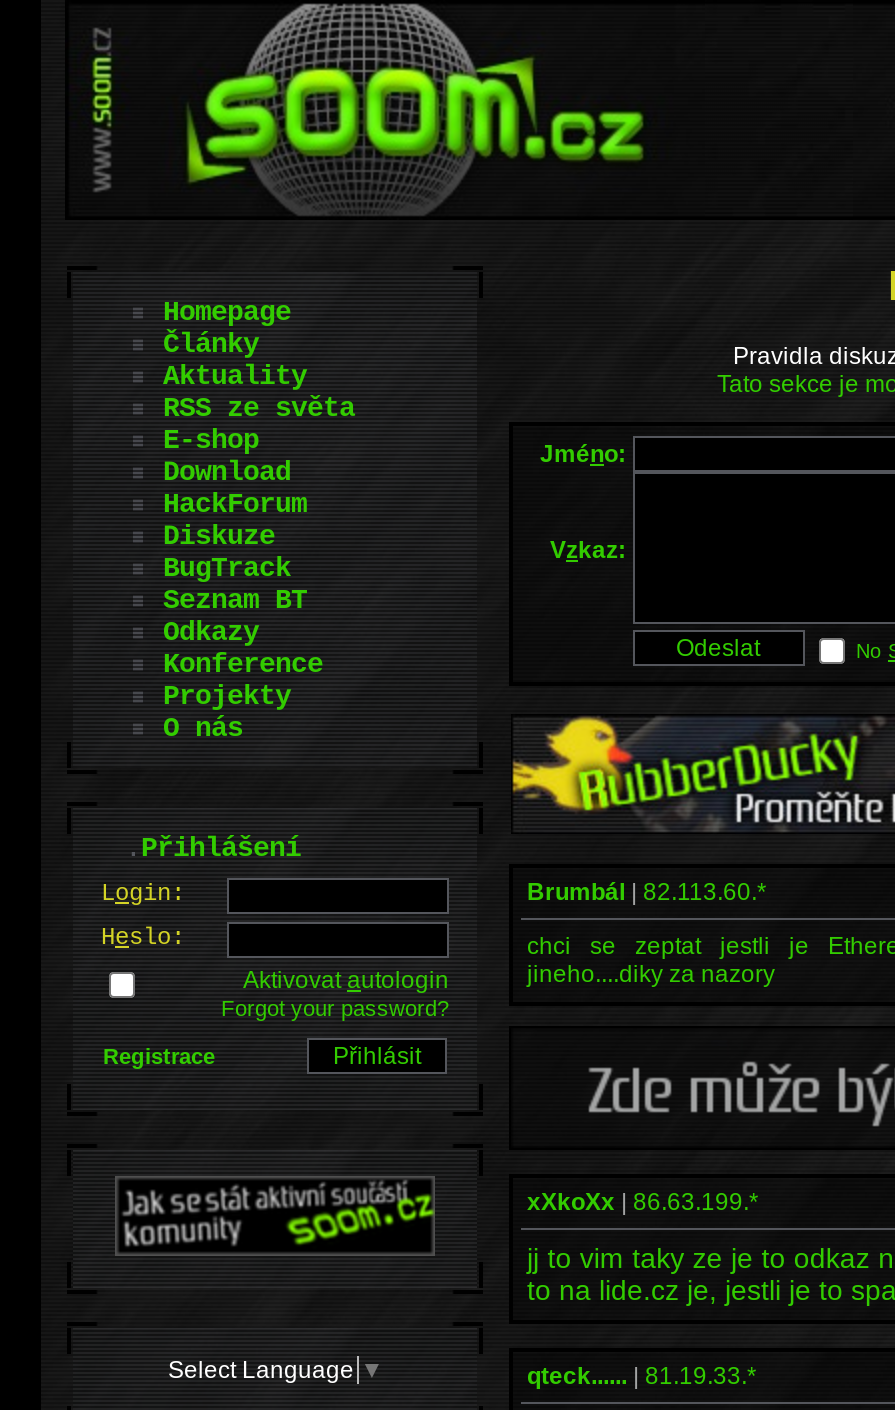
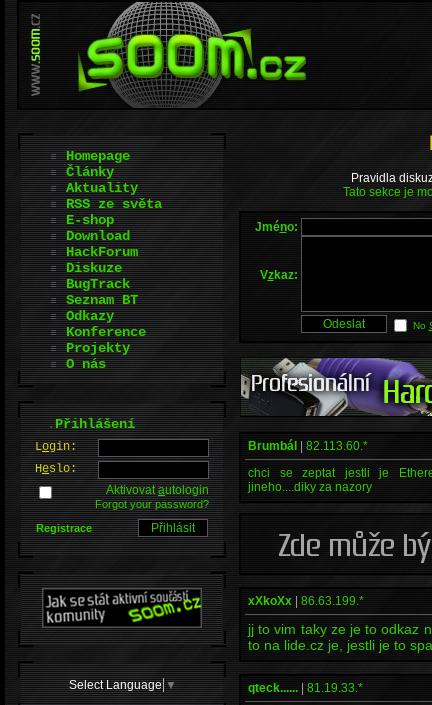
- [image]
+ [image]
